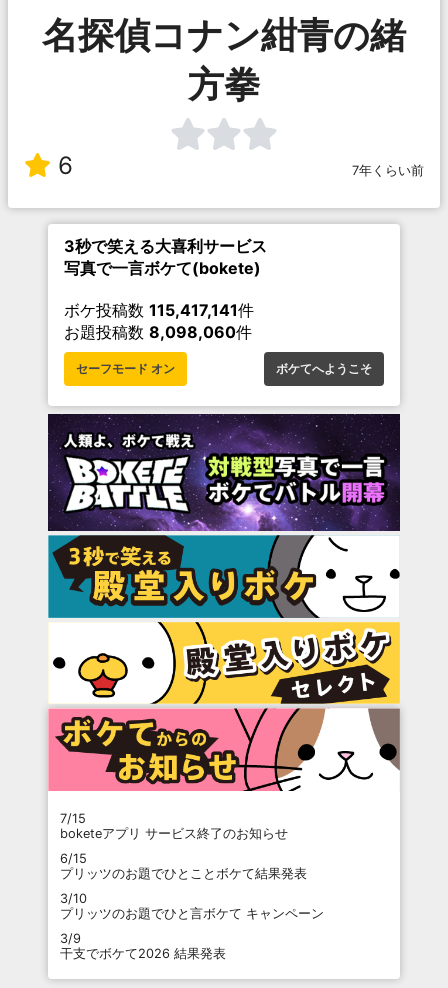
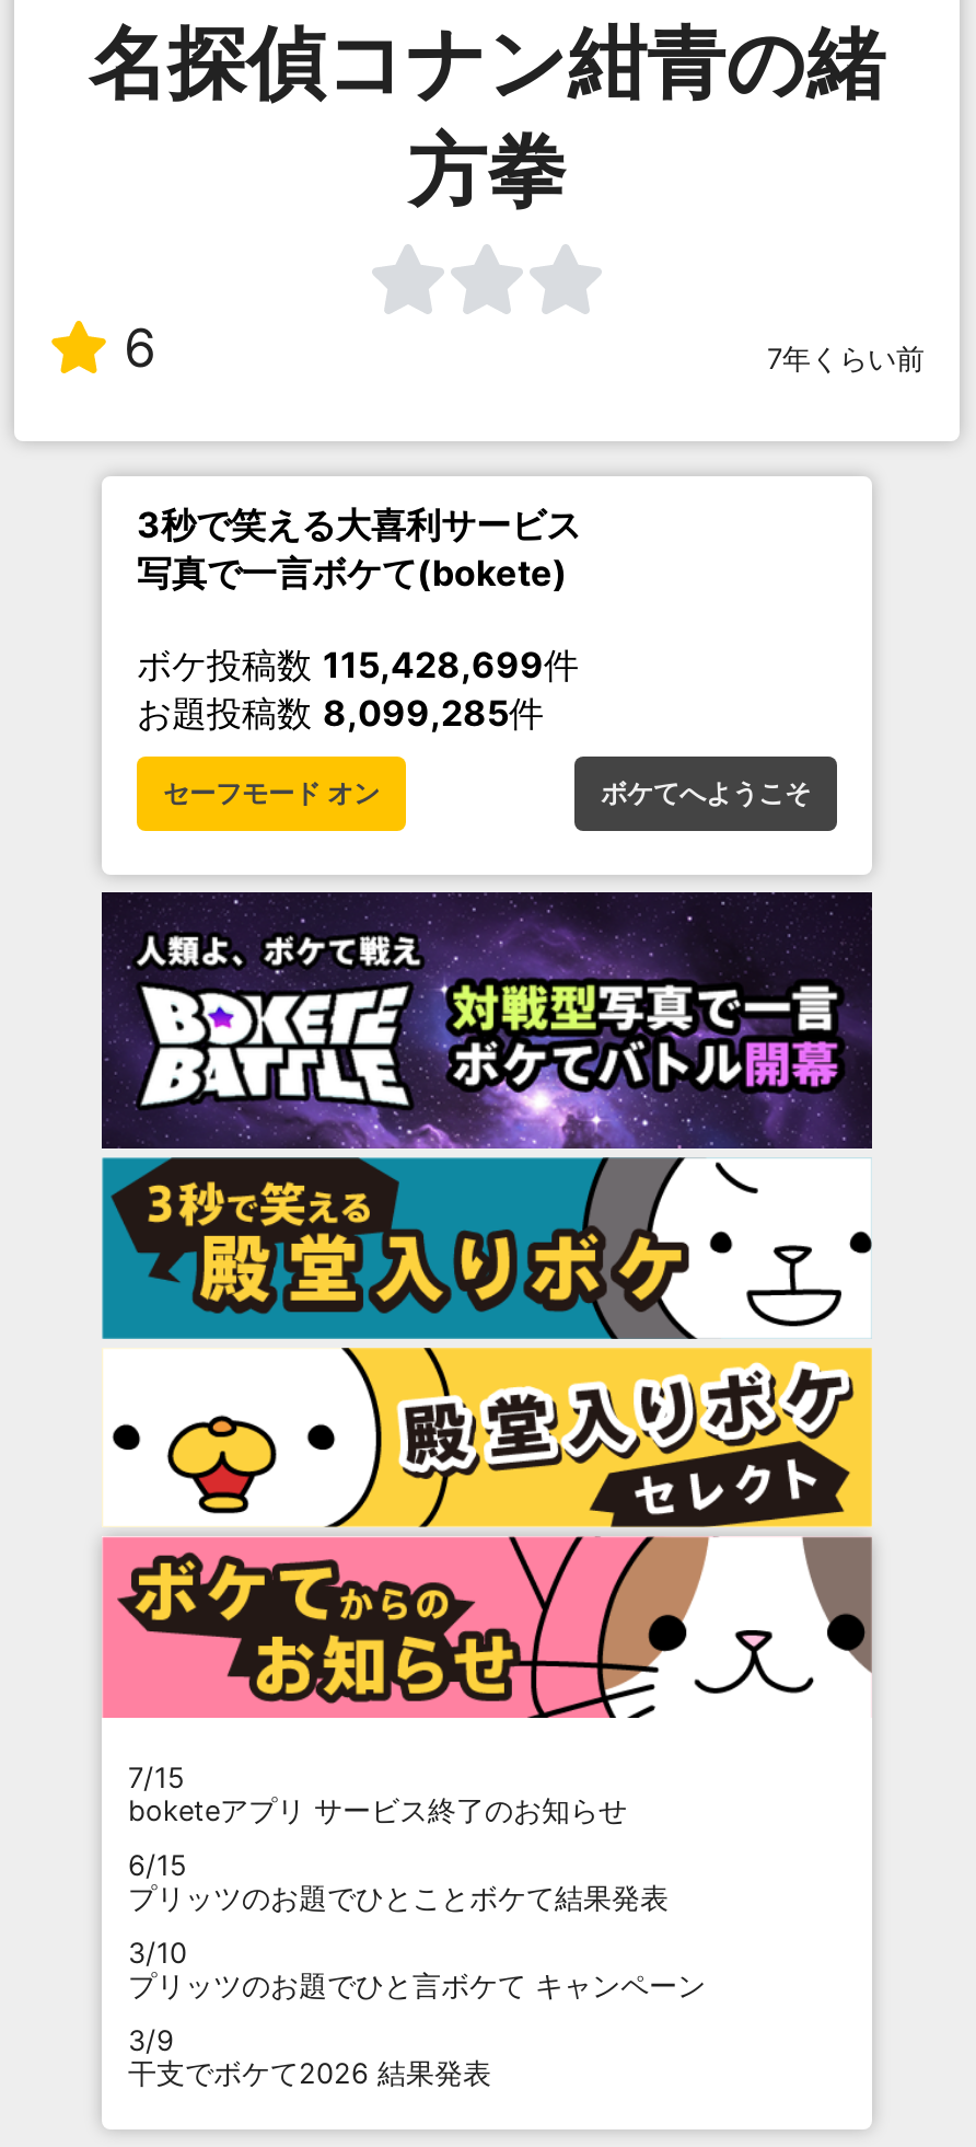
- ボケ投稿数115,417,141件
+ ボケ投稿数115,428,699件

- お題投稿数8,098,060件
+ お題投稿数8,099,285件
